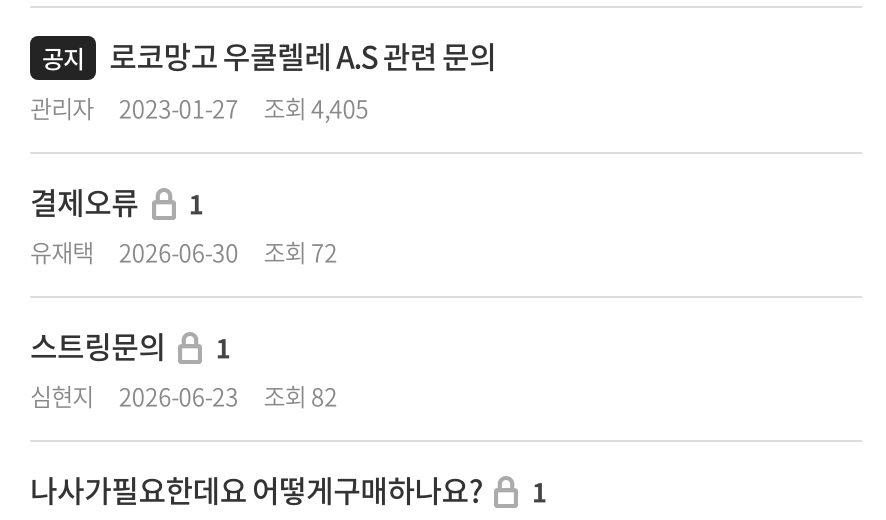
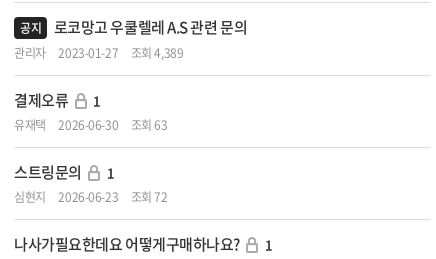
- 관리자 2023-01-27 조회 4,405
+ 관리자 2023-01-27 조회 4,389

- 유재택 2026-06-30 조회 72
+ 유재택 2026-06-30 조회 63

- 심현지 2026-06-23 조회 82
+ 심현지 2026-06-23 조회 72
